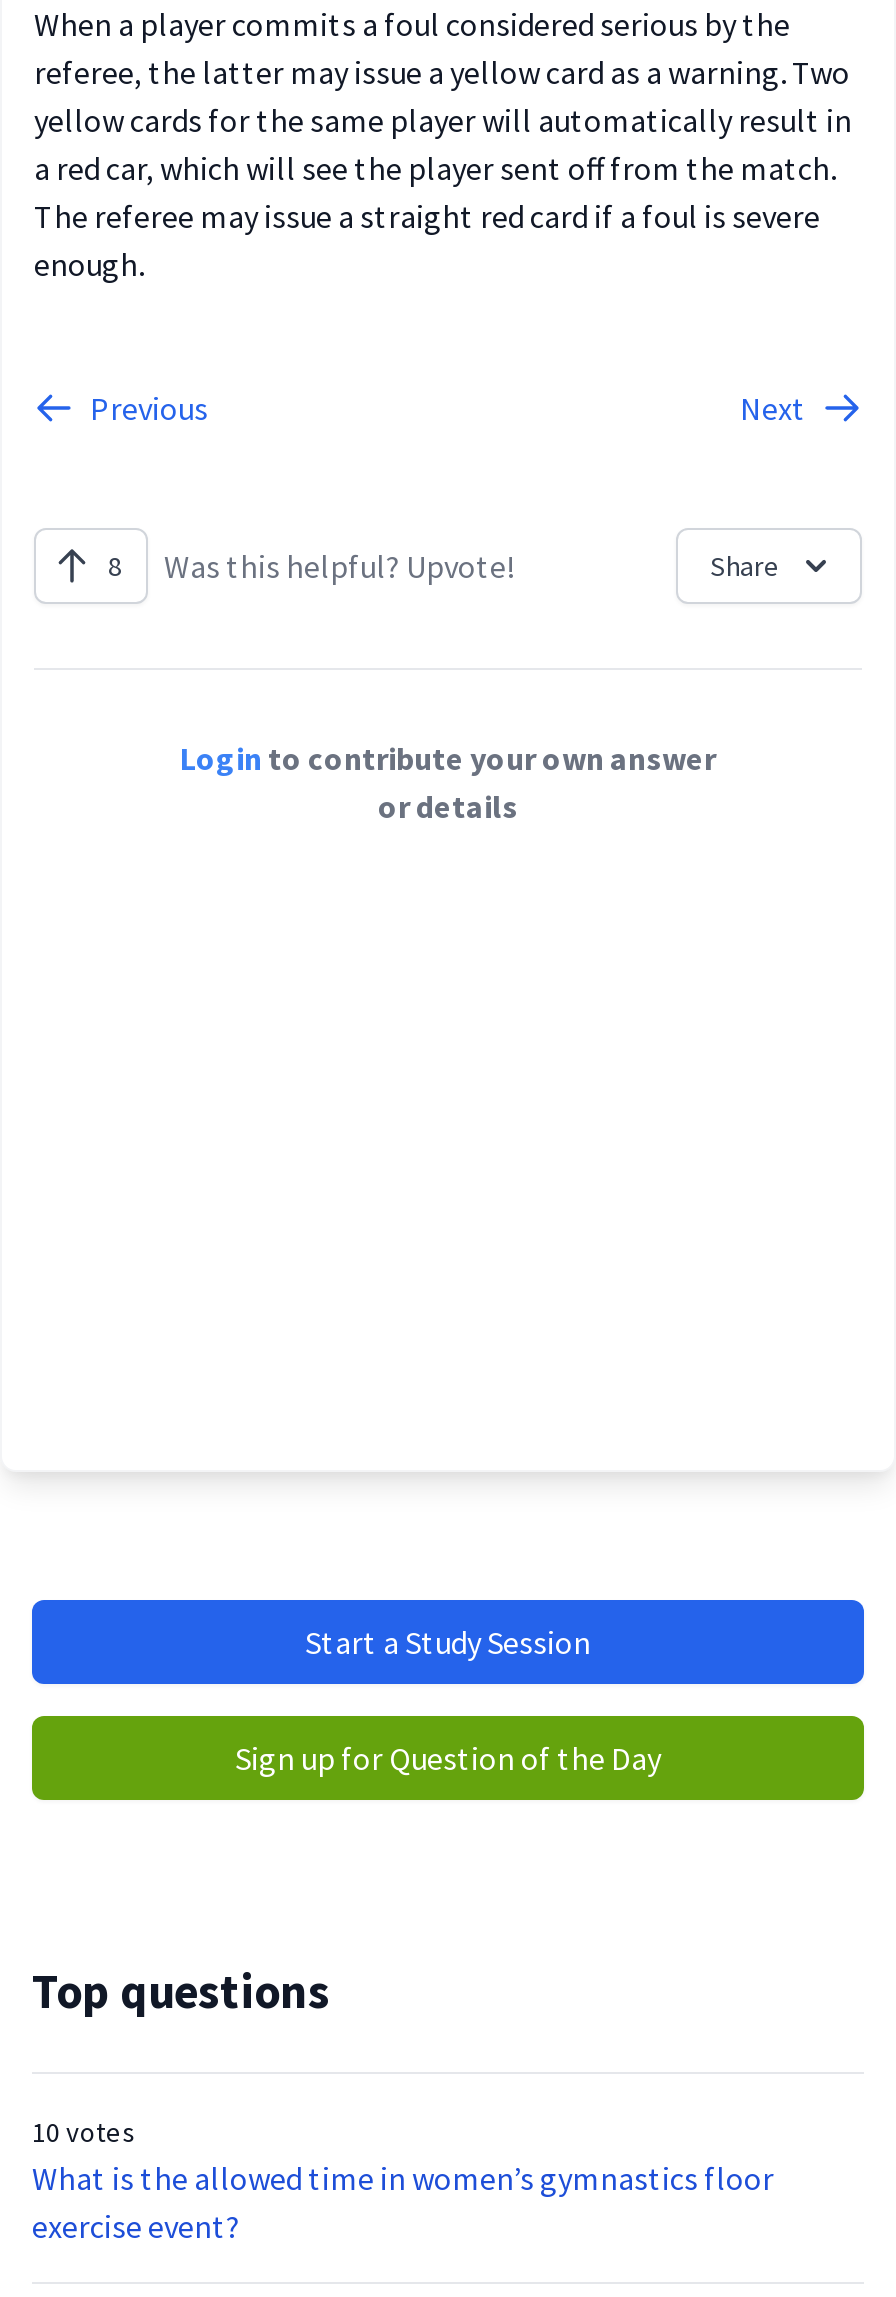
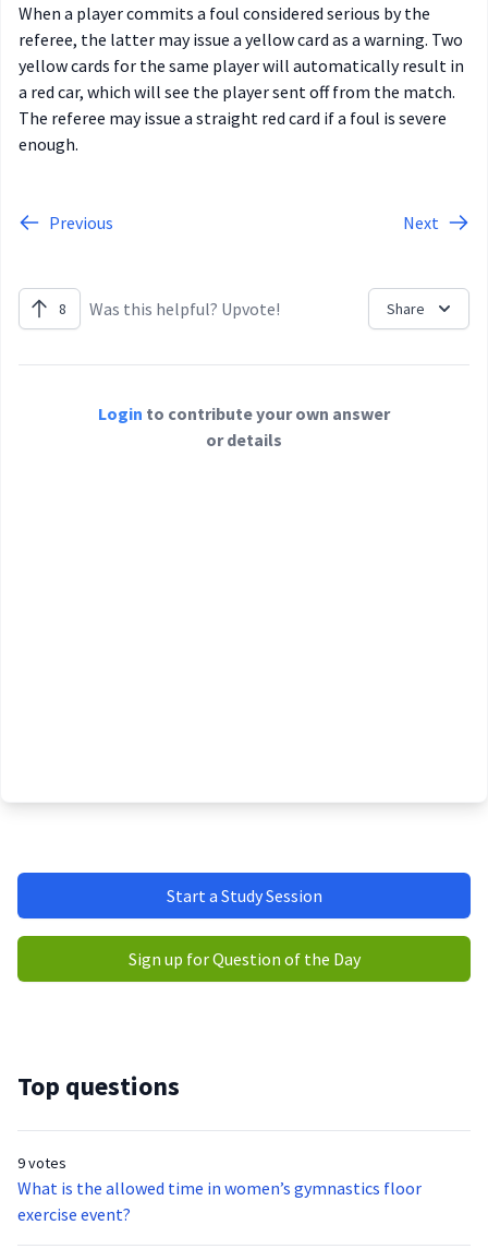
- 10 votes
+ 9 votes
